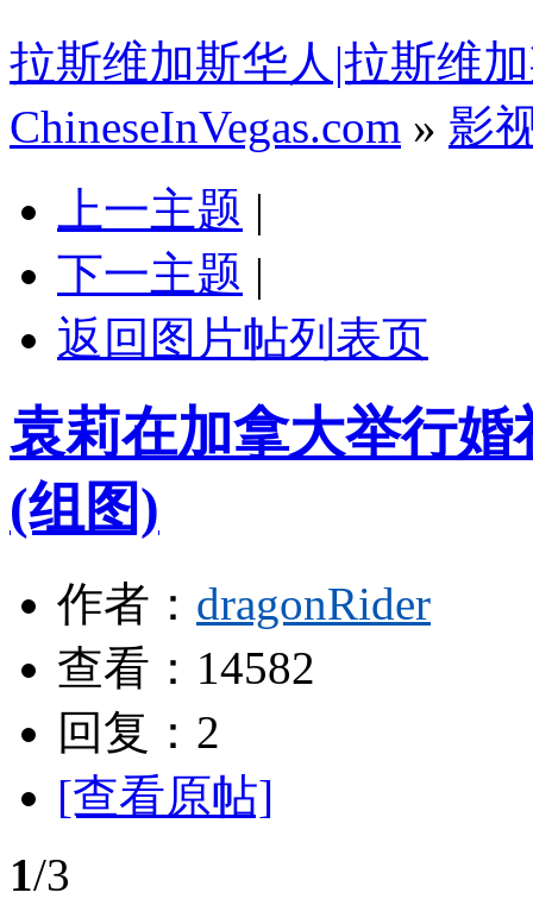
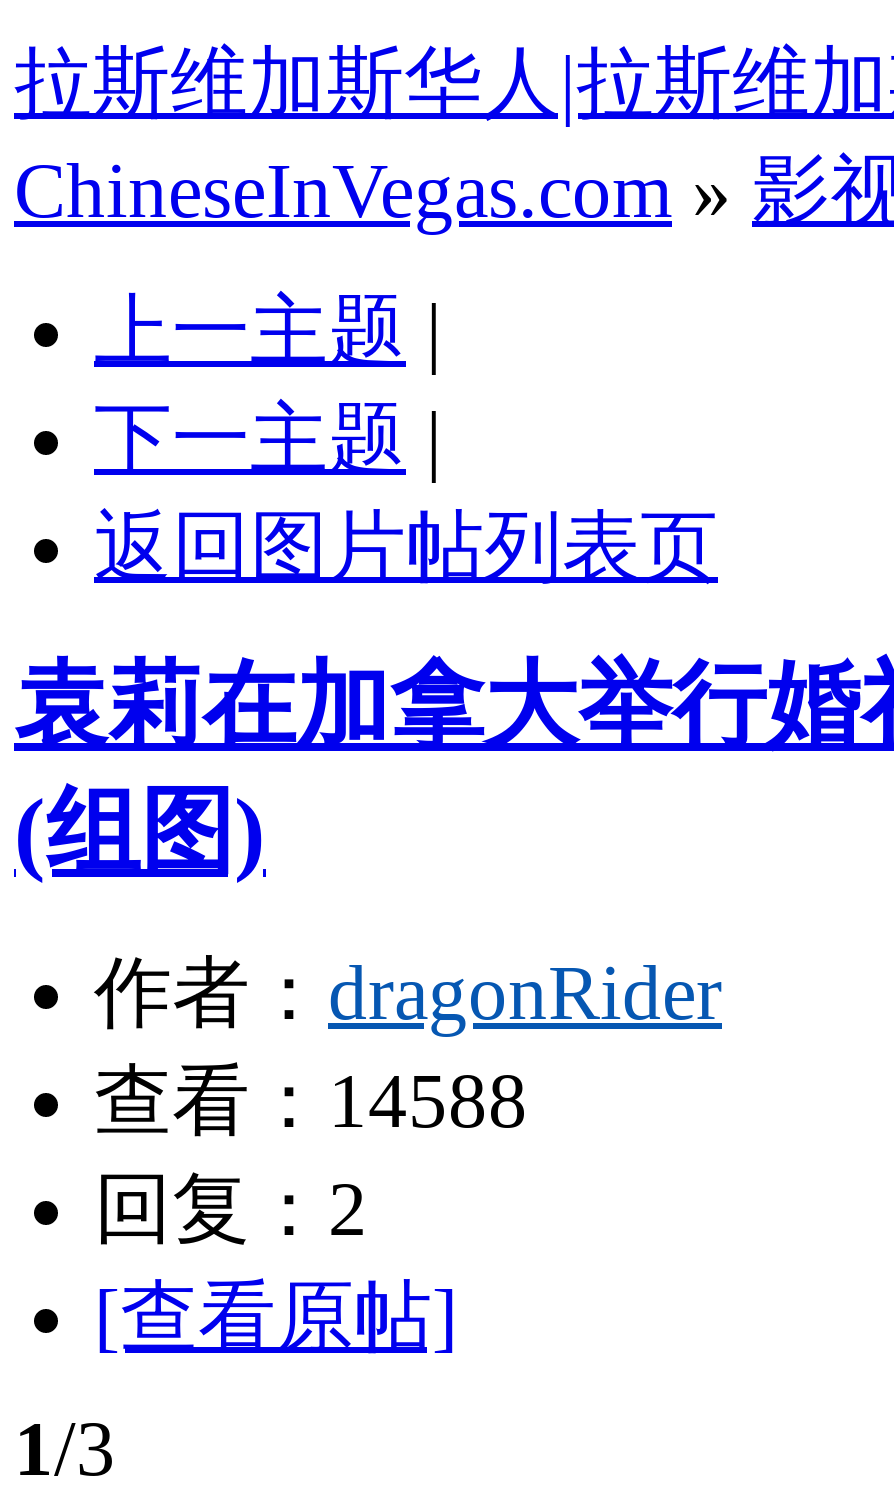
- 查看：14582
+ 查看：14588
